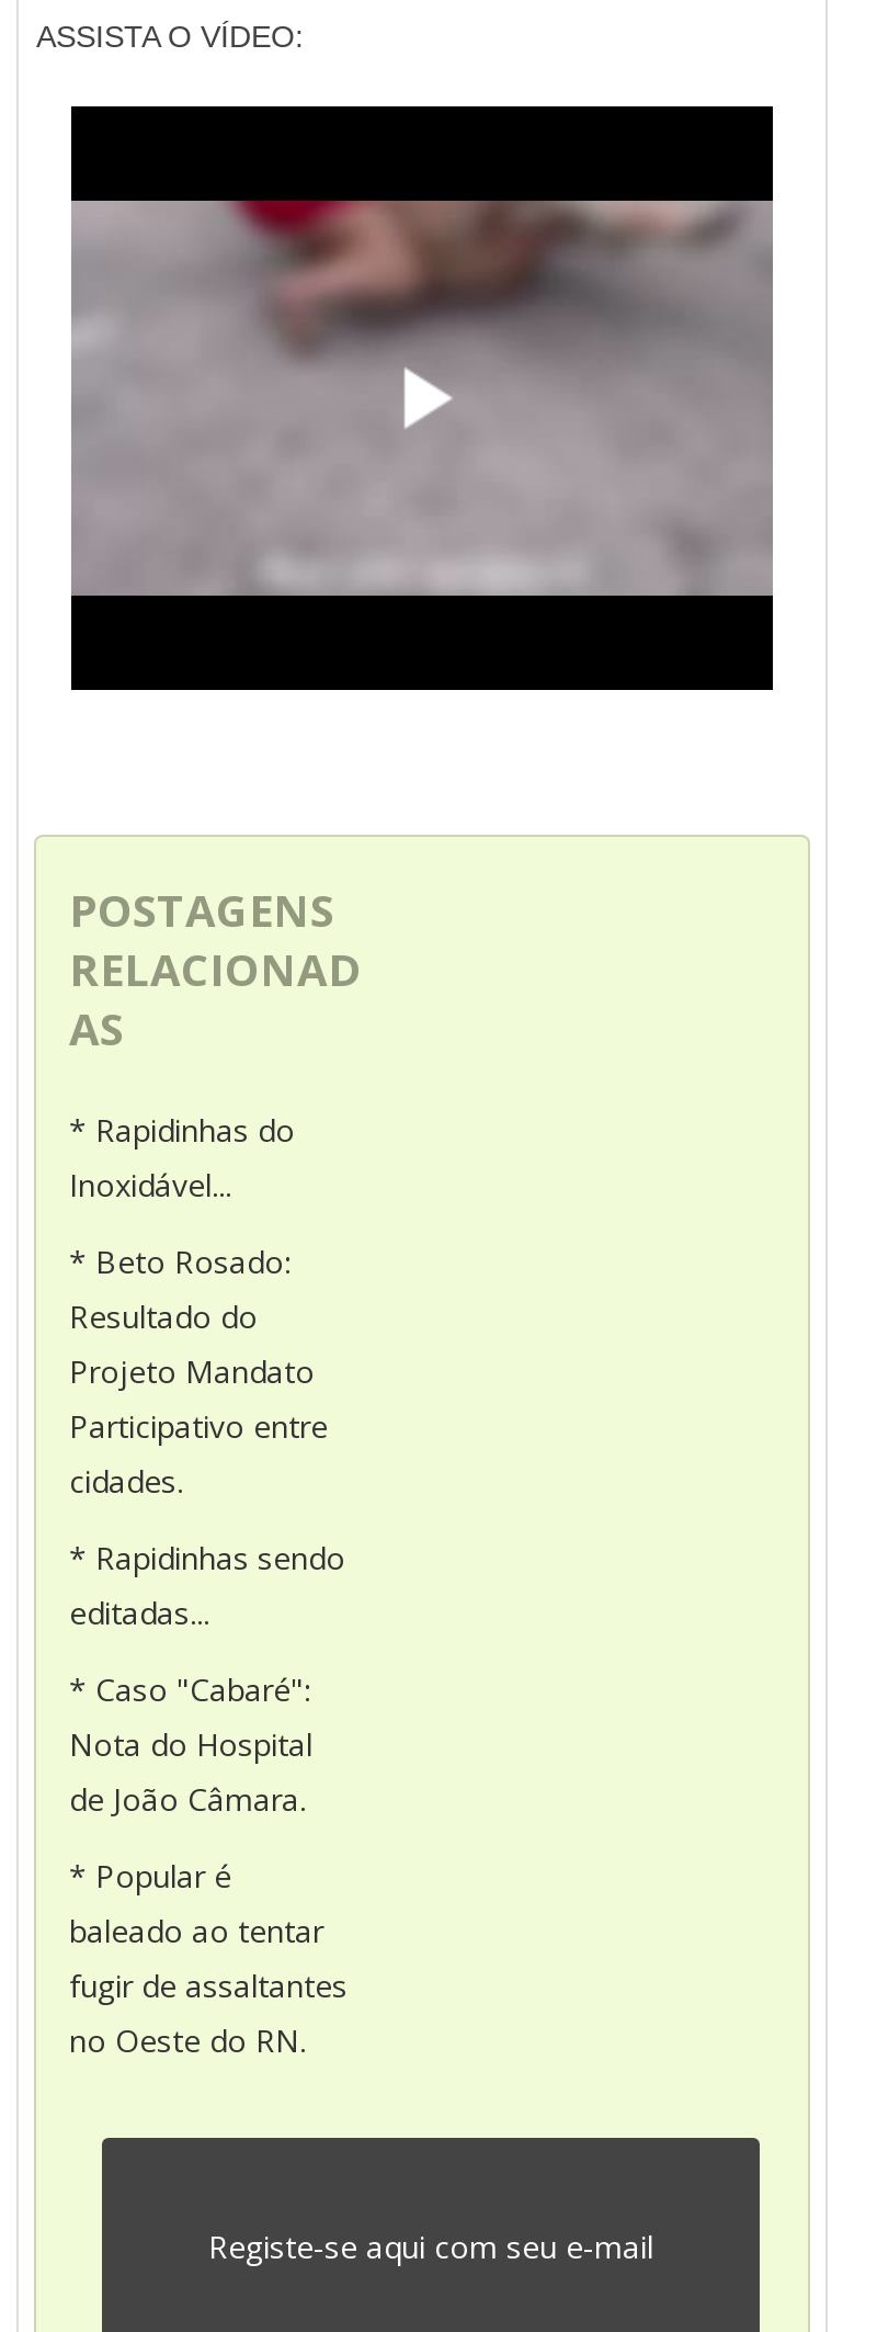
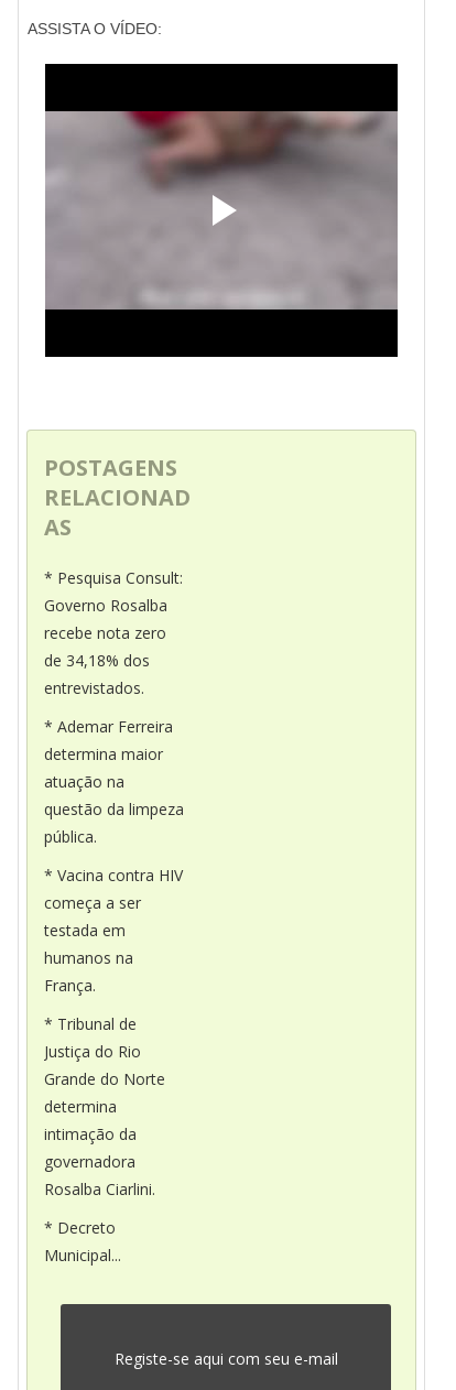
- * Rapidinhas do
- Inoxidável...
+ * Pesquisa Consult:
+ Governo Rosalba
+ recebe nota zero
+ de 34,18% dos
+ entrevistados.

- * Beto Rosado:
- Resultado do
- Projeto Mandato
- Participativo entre
- cidades.
+ * Ademar Ferreira
+ determina maior
+ atuação na
+ questão da limpeza
+ pública.

- * Rapidinhas sendo
- editadas...
+ * Vacina contra HIV
+ começa a ser
+ testada em
+ humanos na
+ França.

- * Caso "Cabaré":
- Nota do Hospital
- de João Câmara.
+ * Tribunal de
+ Justiça do Rio
+ Grande do Norte
+ determina
+ intimação da
+ governadora
+ Rosalba Ciarlini.

- * Popular é
- baleado ao tentar
- fugir de assaltantes
- no Oeste do RN.
+ * Decreto
+ Municipal...
